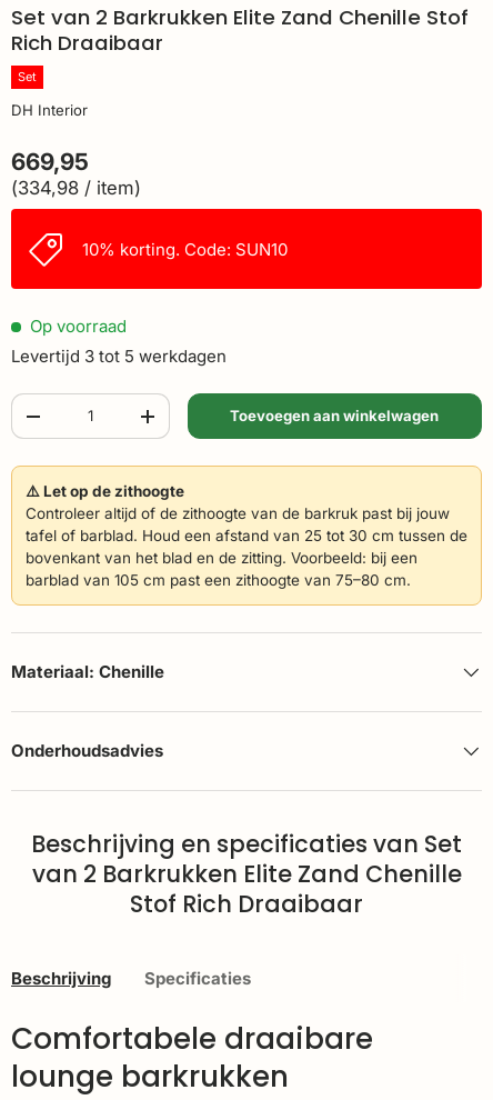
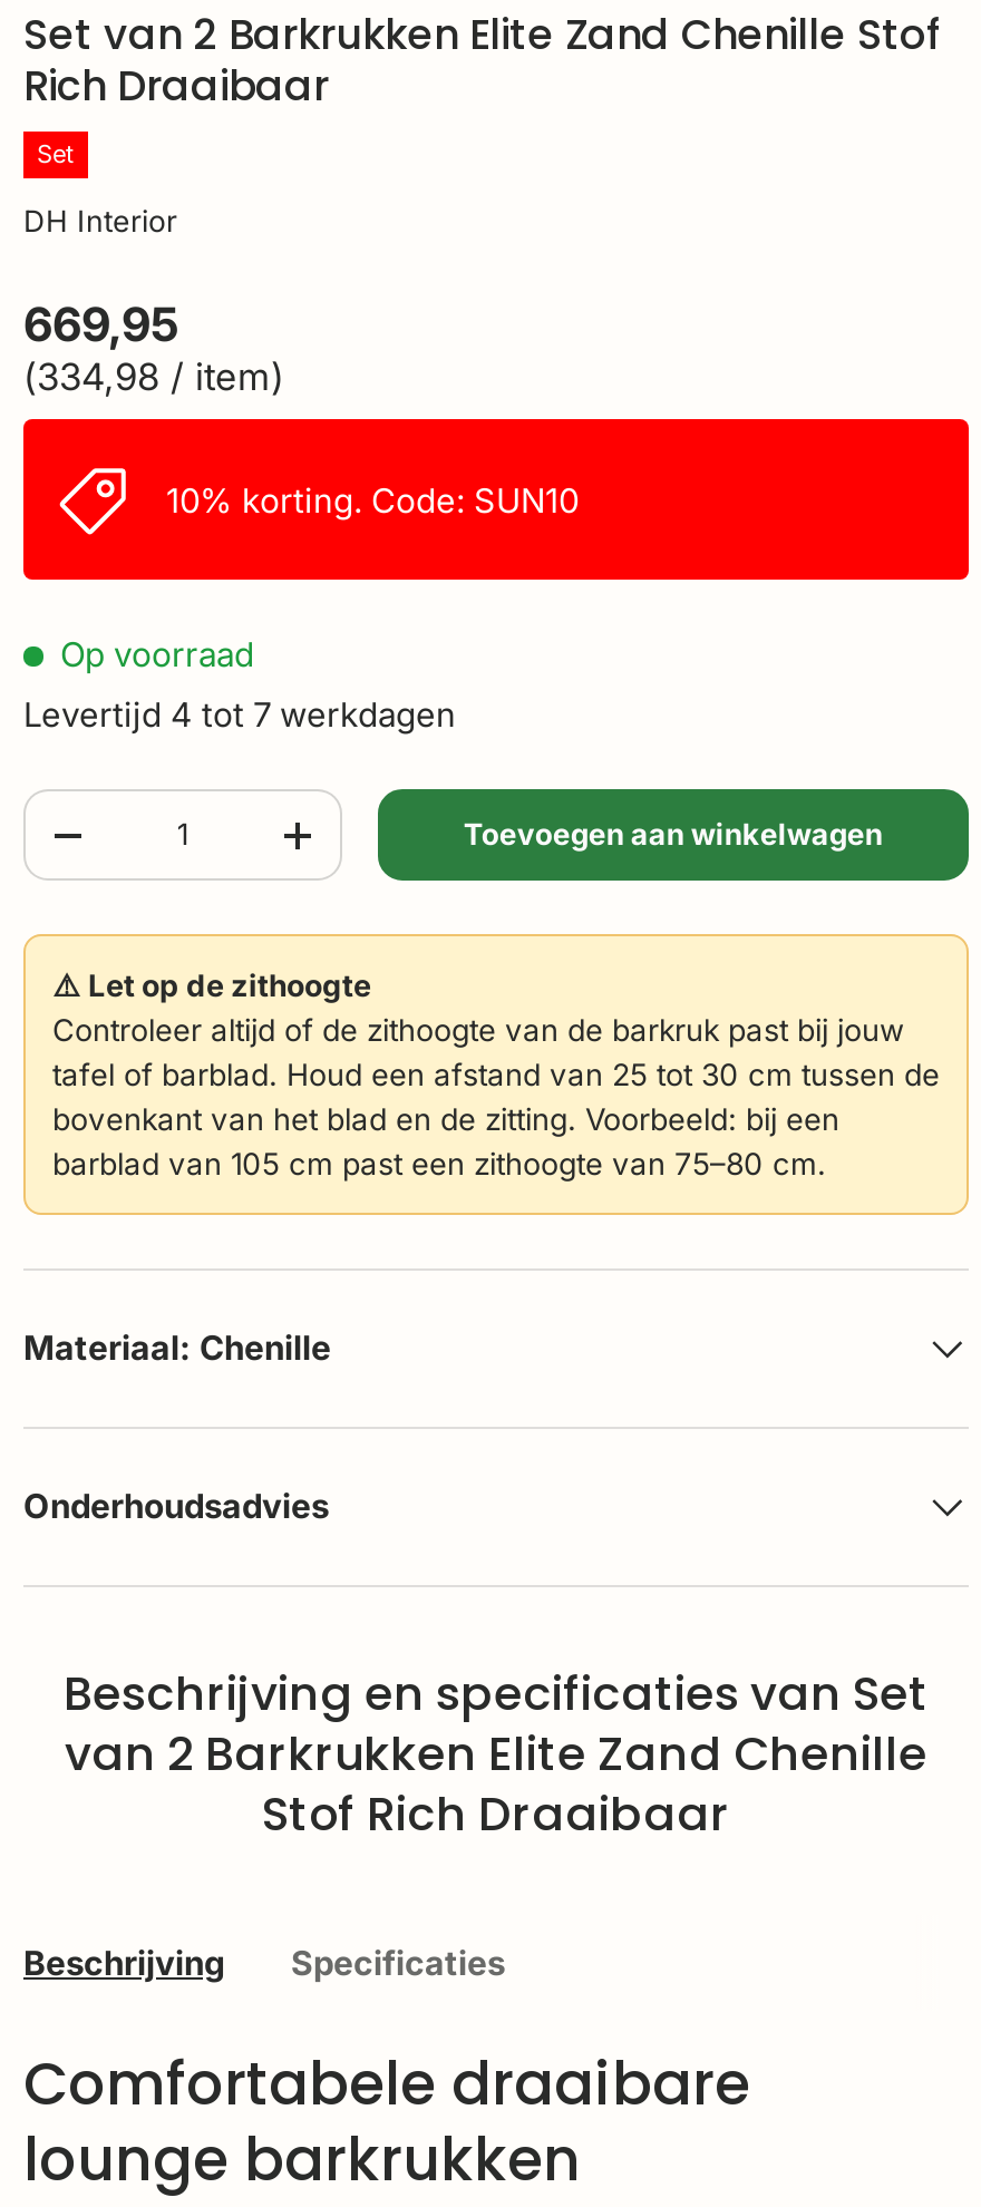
- Levertijd 3 tot 5 werkdagen
+ Levertijd 4 tot 7 werkdagen
